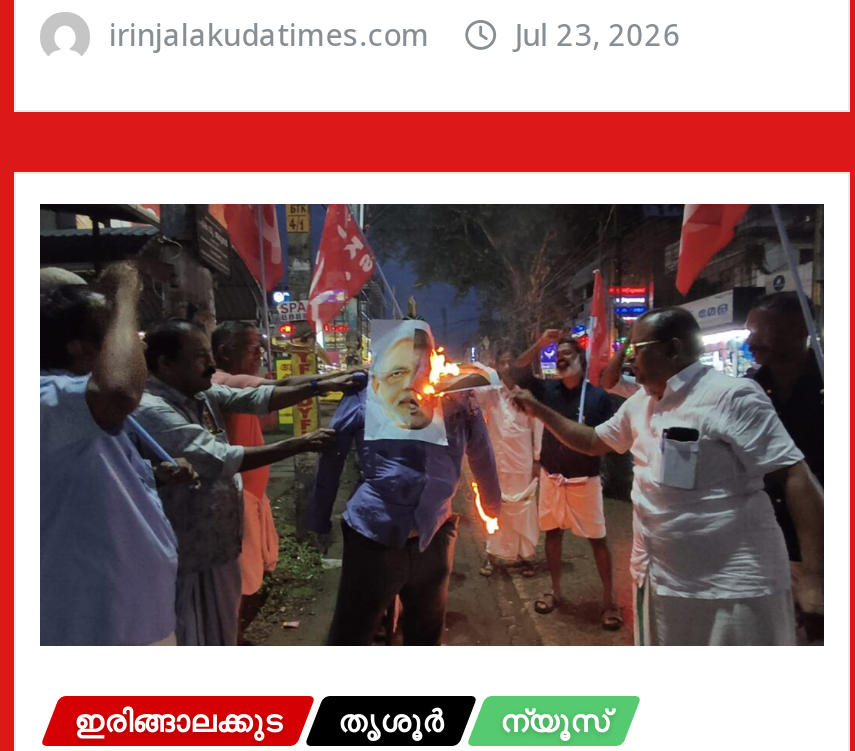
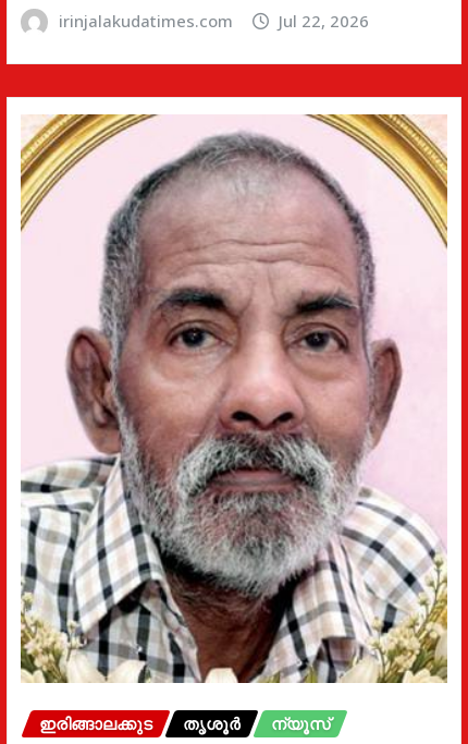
- Jul 23, 2026
+ Jul 22, 2026

- [image]
+ [image]
